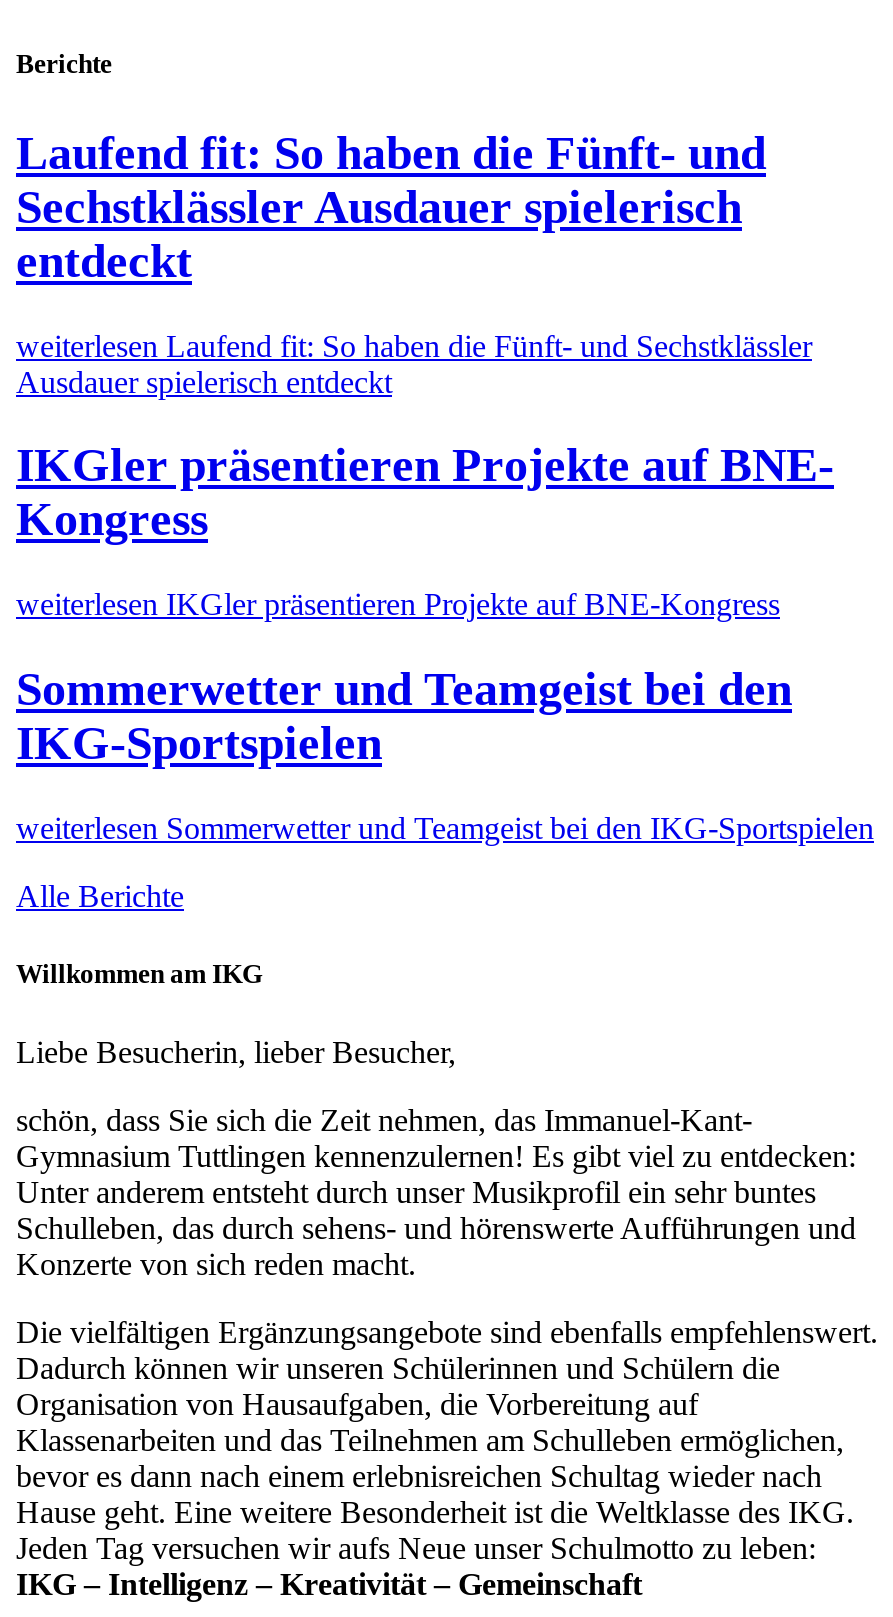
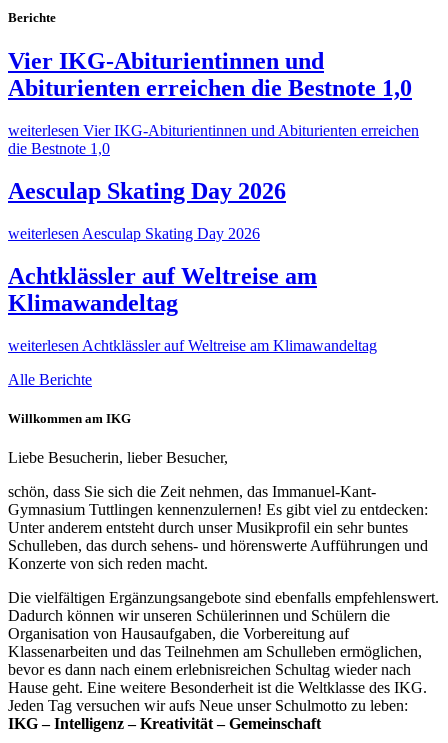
- Laufend fit: So haben die Fünft- und
- Sechstklässler Ausdauer spielerisch
- entdeckt
+ Vier IKG-Abiturientinnen und
+ Abiturienten erreichen die Bestnote 1,0

- weiterlesen Laufend fit: So haben die Fünft- und Sechstklässler
- Ausdauer spielerisch entdeckt
+ weiterlesen Vier IKG-Abiturientinnen und Abiturienten erreichen
+ die Bestnote 1,0

- IKGler präsentieren Projekte auf BNE-
- Kongress
+ Aesculap Skating Day 2026

- weiterlesen IKGler präsentieren Projekte auf BNE-Kongress
+ weiterlesen Aesculap Skating Day 2026

- Sommerwetter und Teamgeist bei den
- IKG-Sportspielen
+ Achtklässler auf Weltreise am
+ Klimawandeltag

- weiterlesen Sommerwetter und Teamgeist bei den IKG-Sportspielen
+ weiterlesen Achtklässler auf Weltreise am Klimawandeltag
